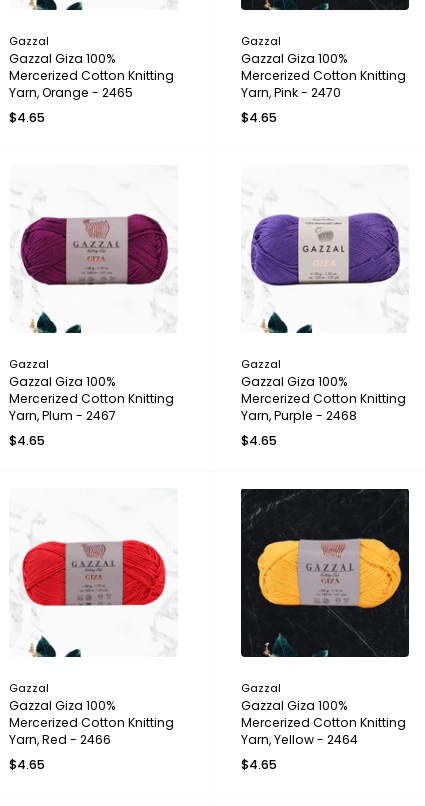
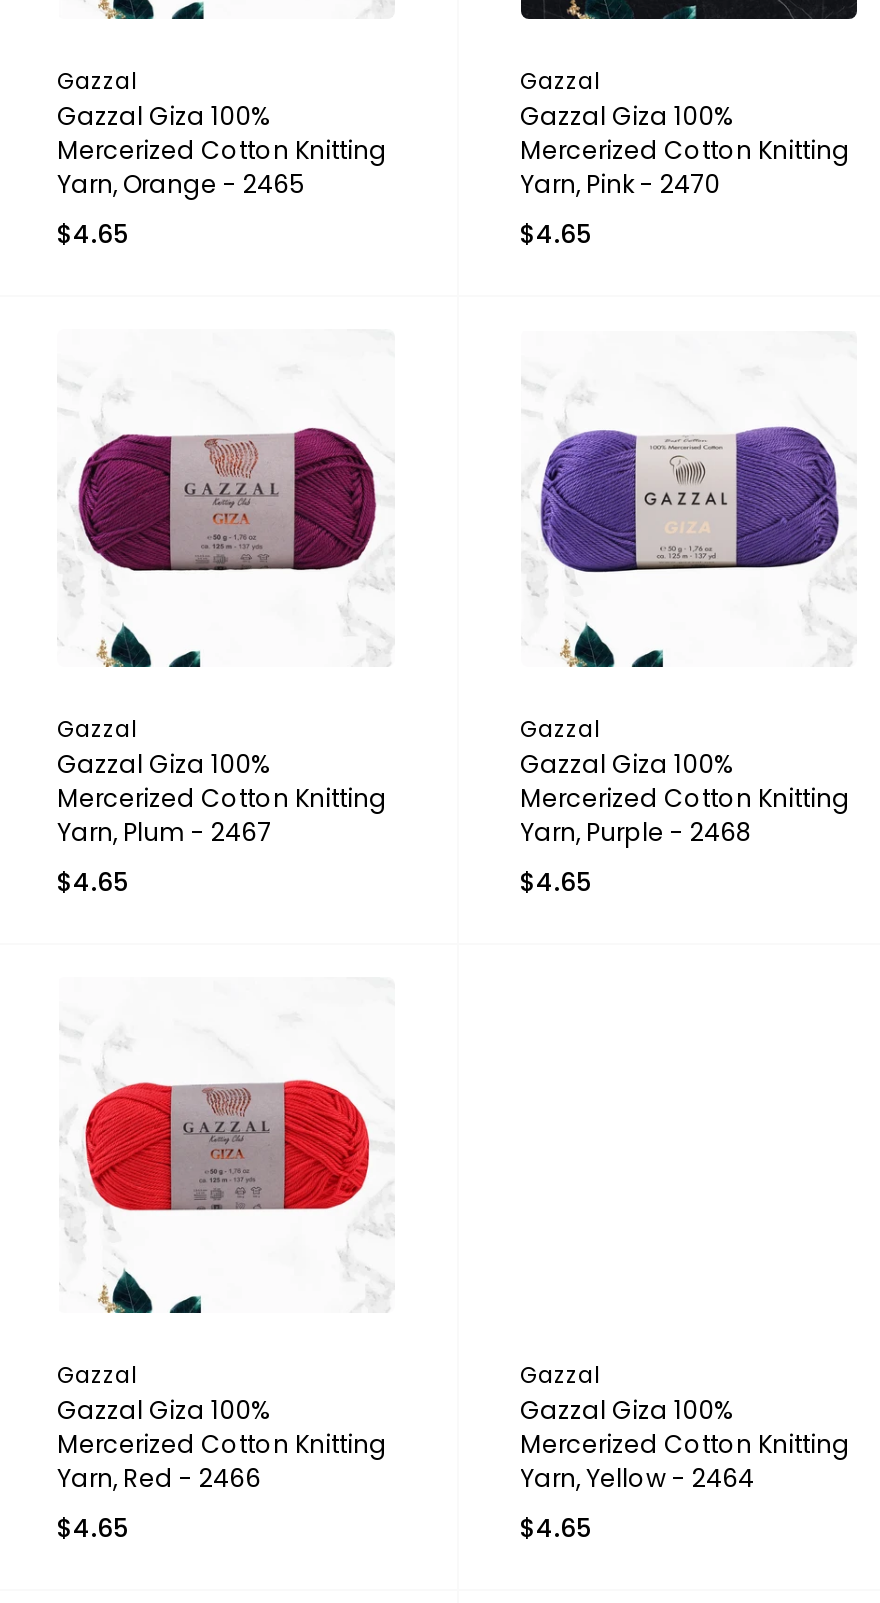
- [image]
